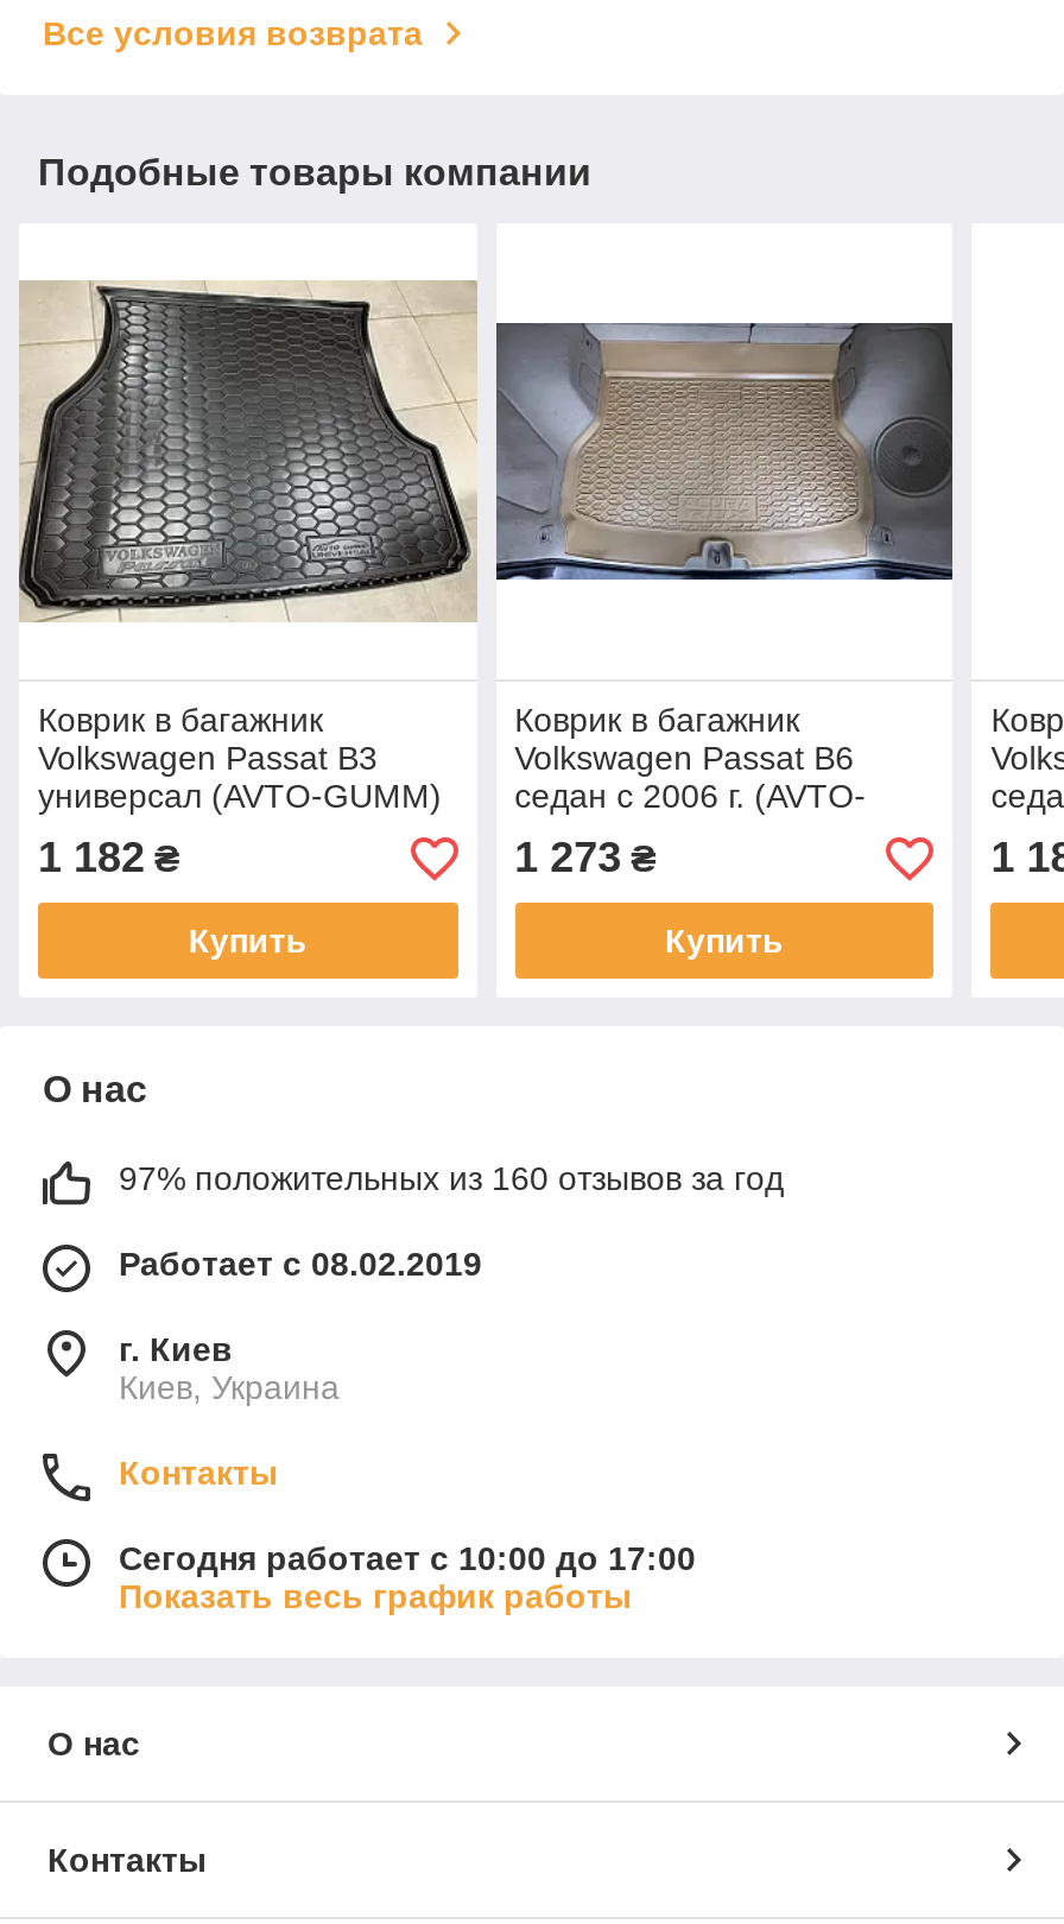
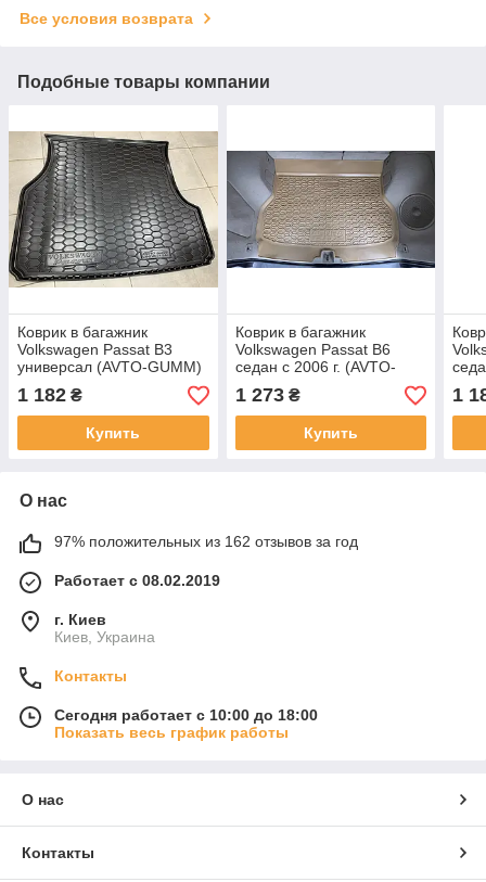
- 97% положительных из 160 отзывов за год
+ 97% положительных из 162 отзывов за год

- Сегодня работает с 10:00 до 17:00
+ Сегодня работает с 10:00 до 18:00
